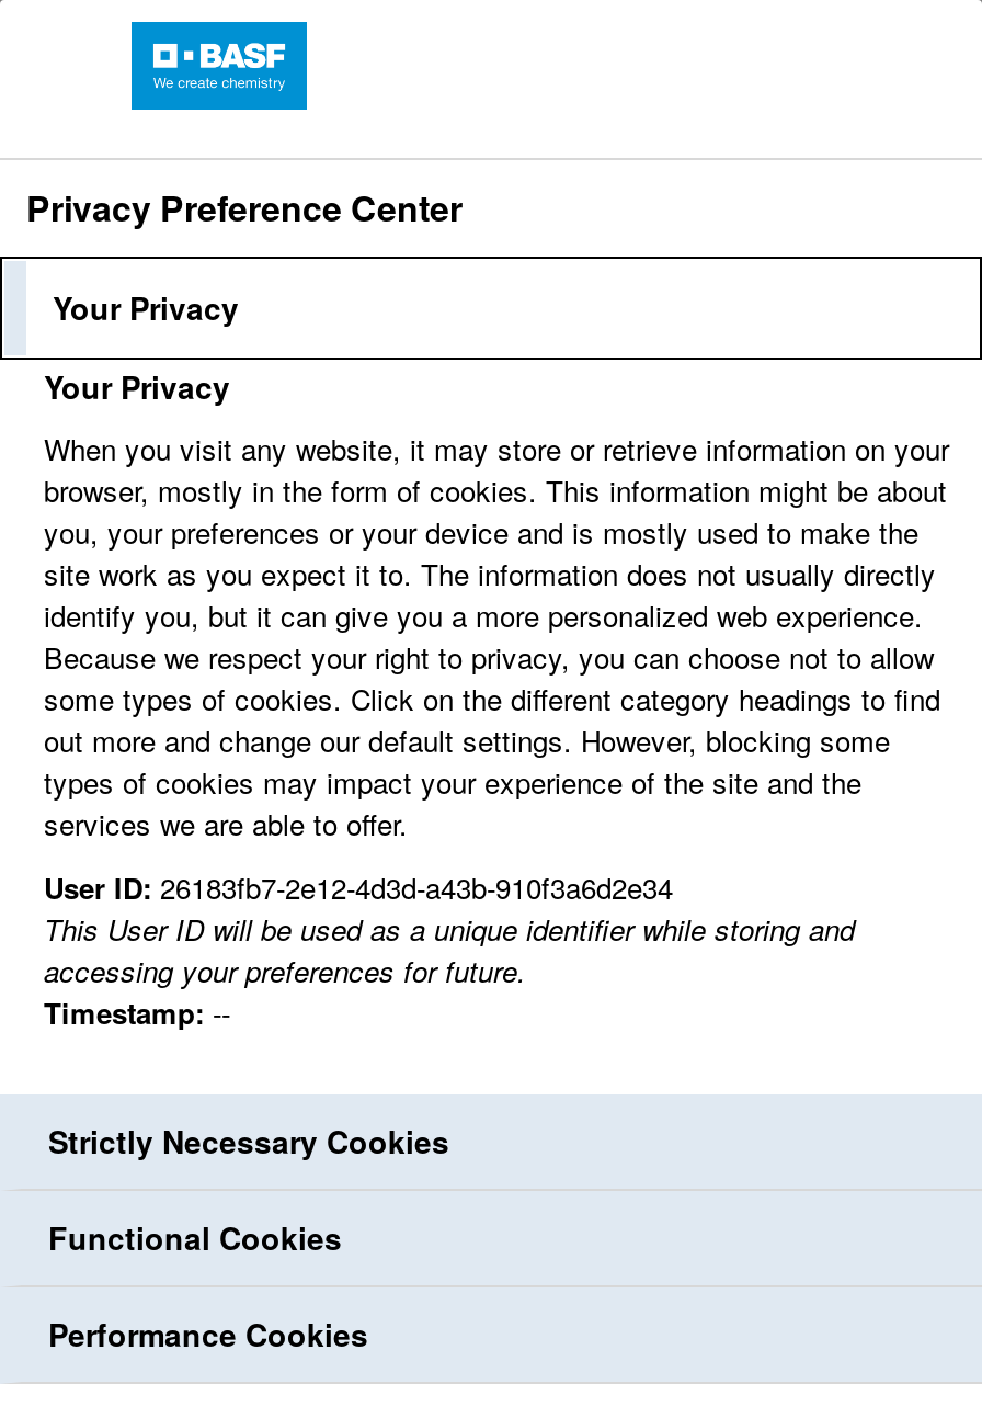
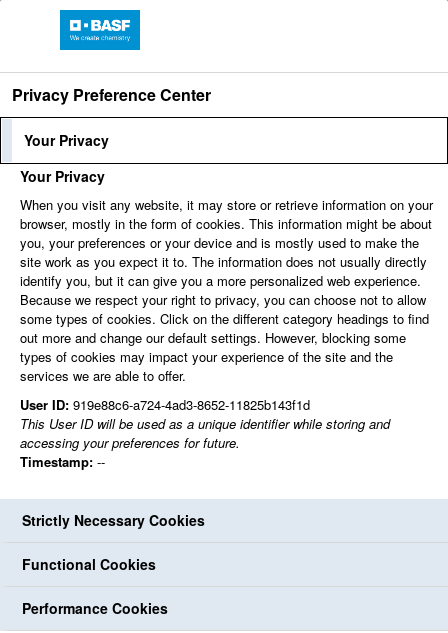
- User ID: 26183fb7-2e12-4d3d-a43b-910f3a6d2e34
+ User ID: 919e88c6-a724-4ad3-8652-11825b143f1d
